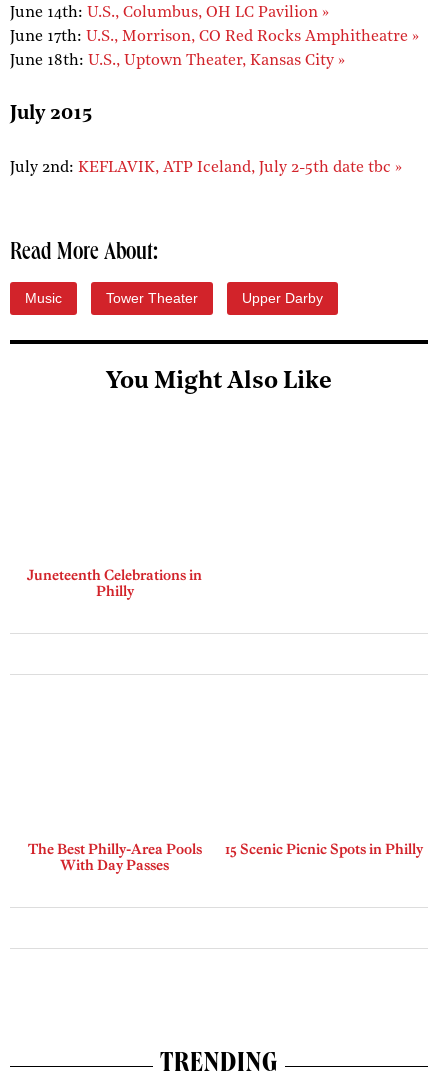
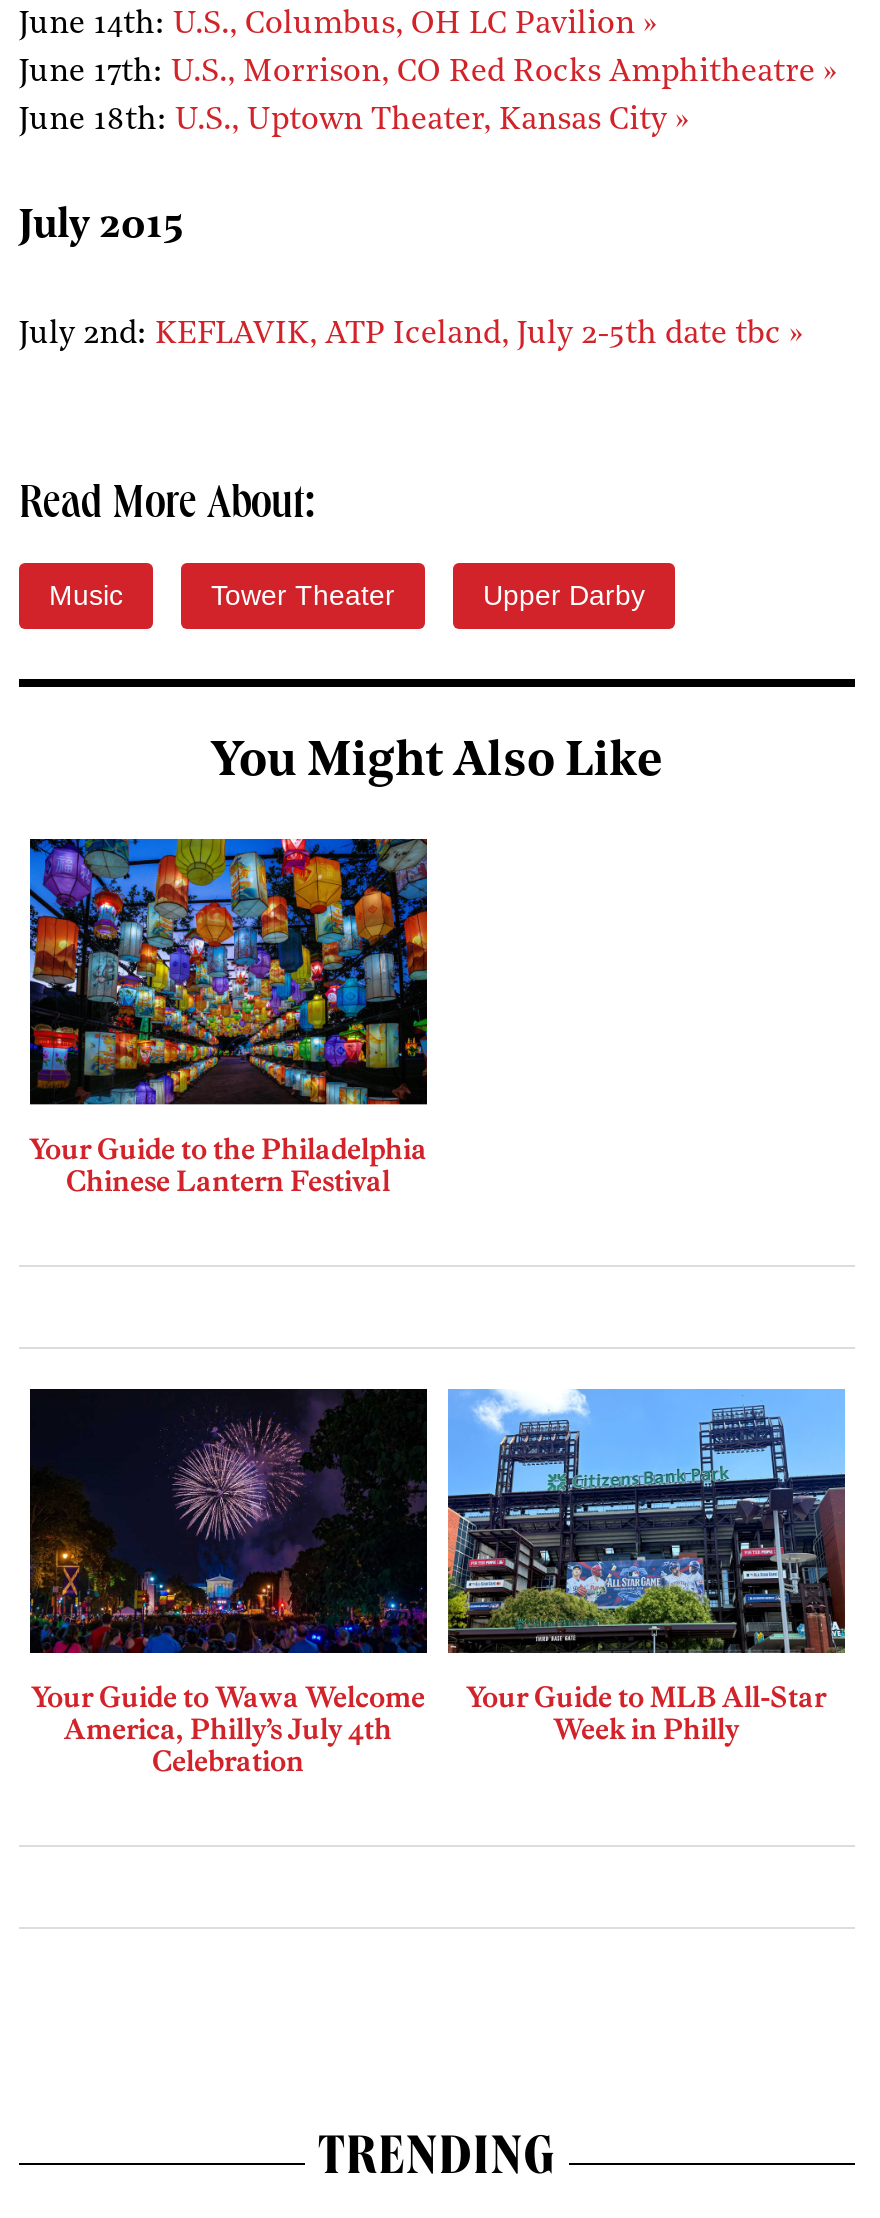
+ [image]

+ [image]

+ [image]

- Juneteenth Celebrations in
- Philly
+ Your Guide to the Philadelphia
+ Chinese Lantern Festival

- The Best Philly-Area Pools
- With Day Passes
+ Your Guide to Wawa Welcome
+ America, Philly’s July 4th
+ Celebration

- 15 Scenic Picnic Spots in Philly
+ Your Guide to MLB All-Star
+ Week in Philly
